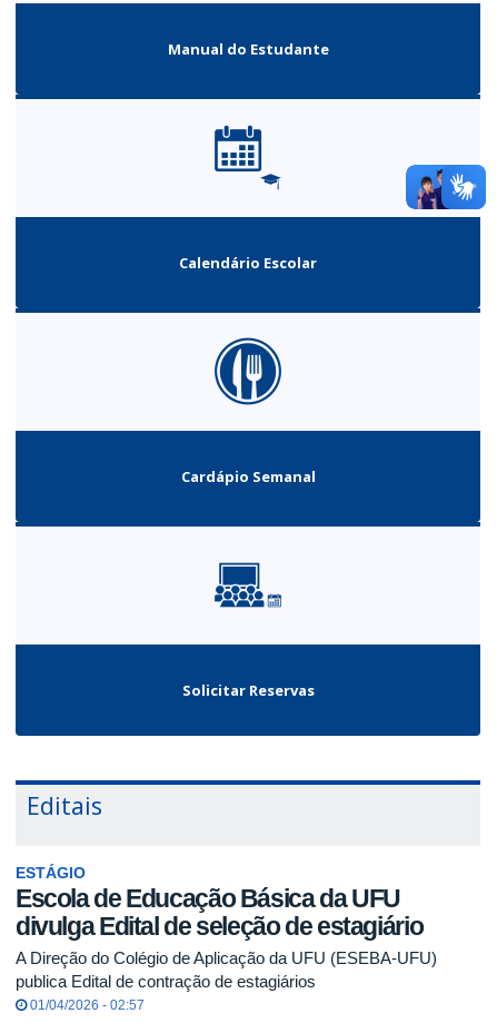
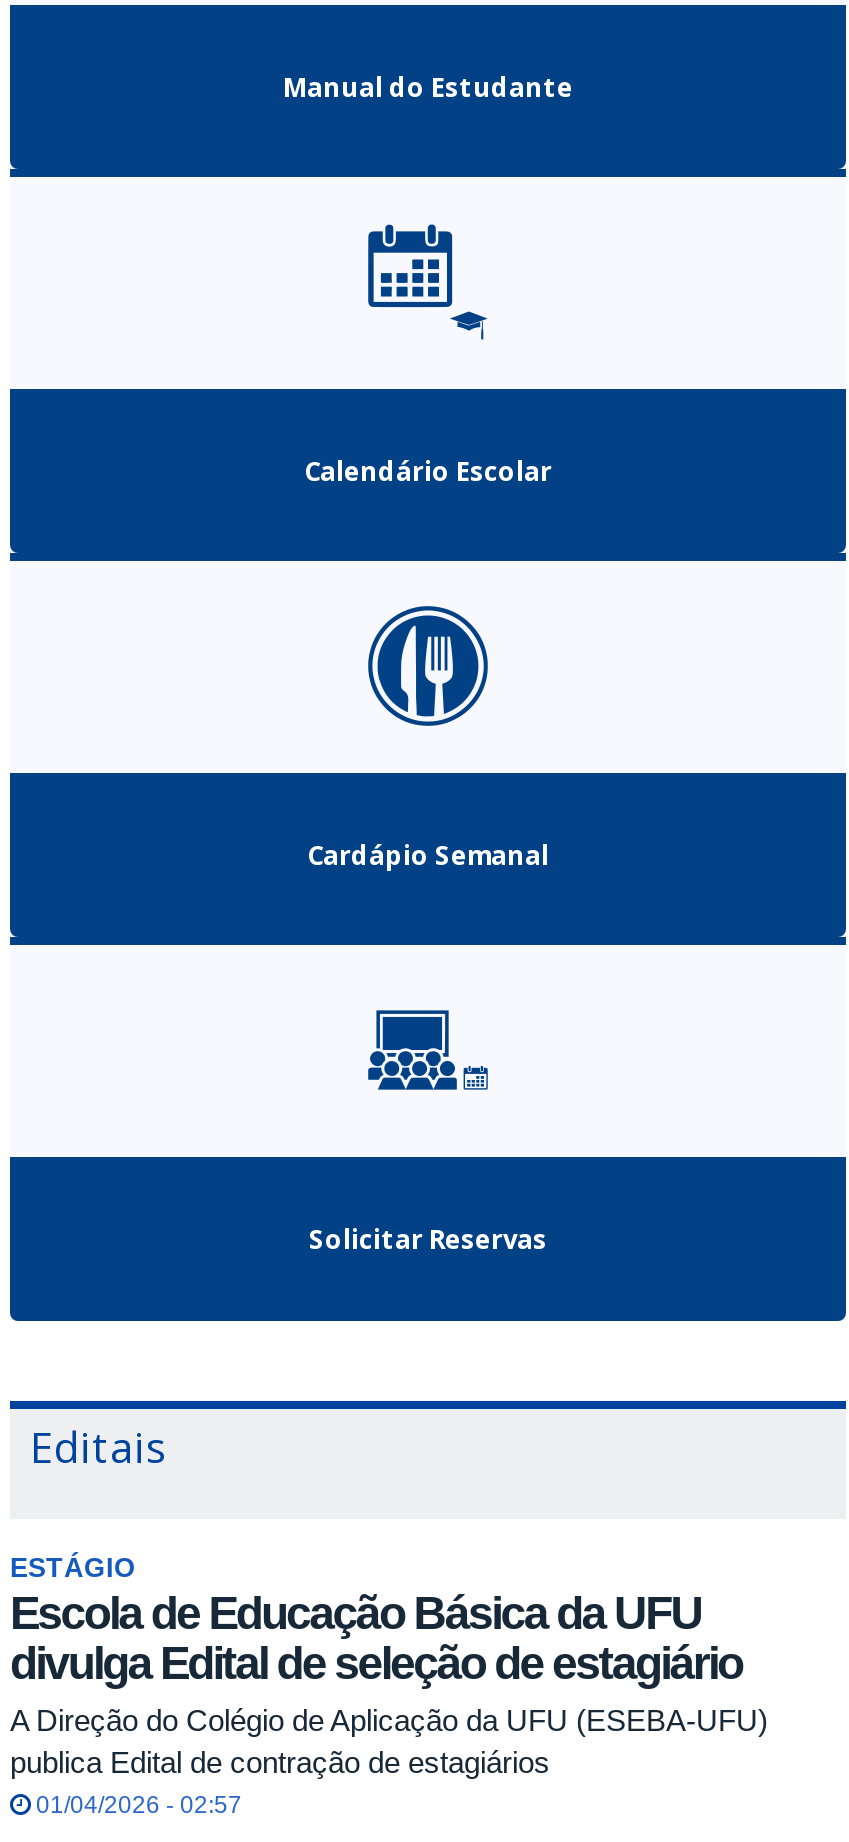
- [image]
